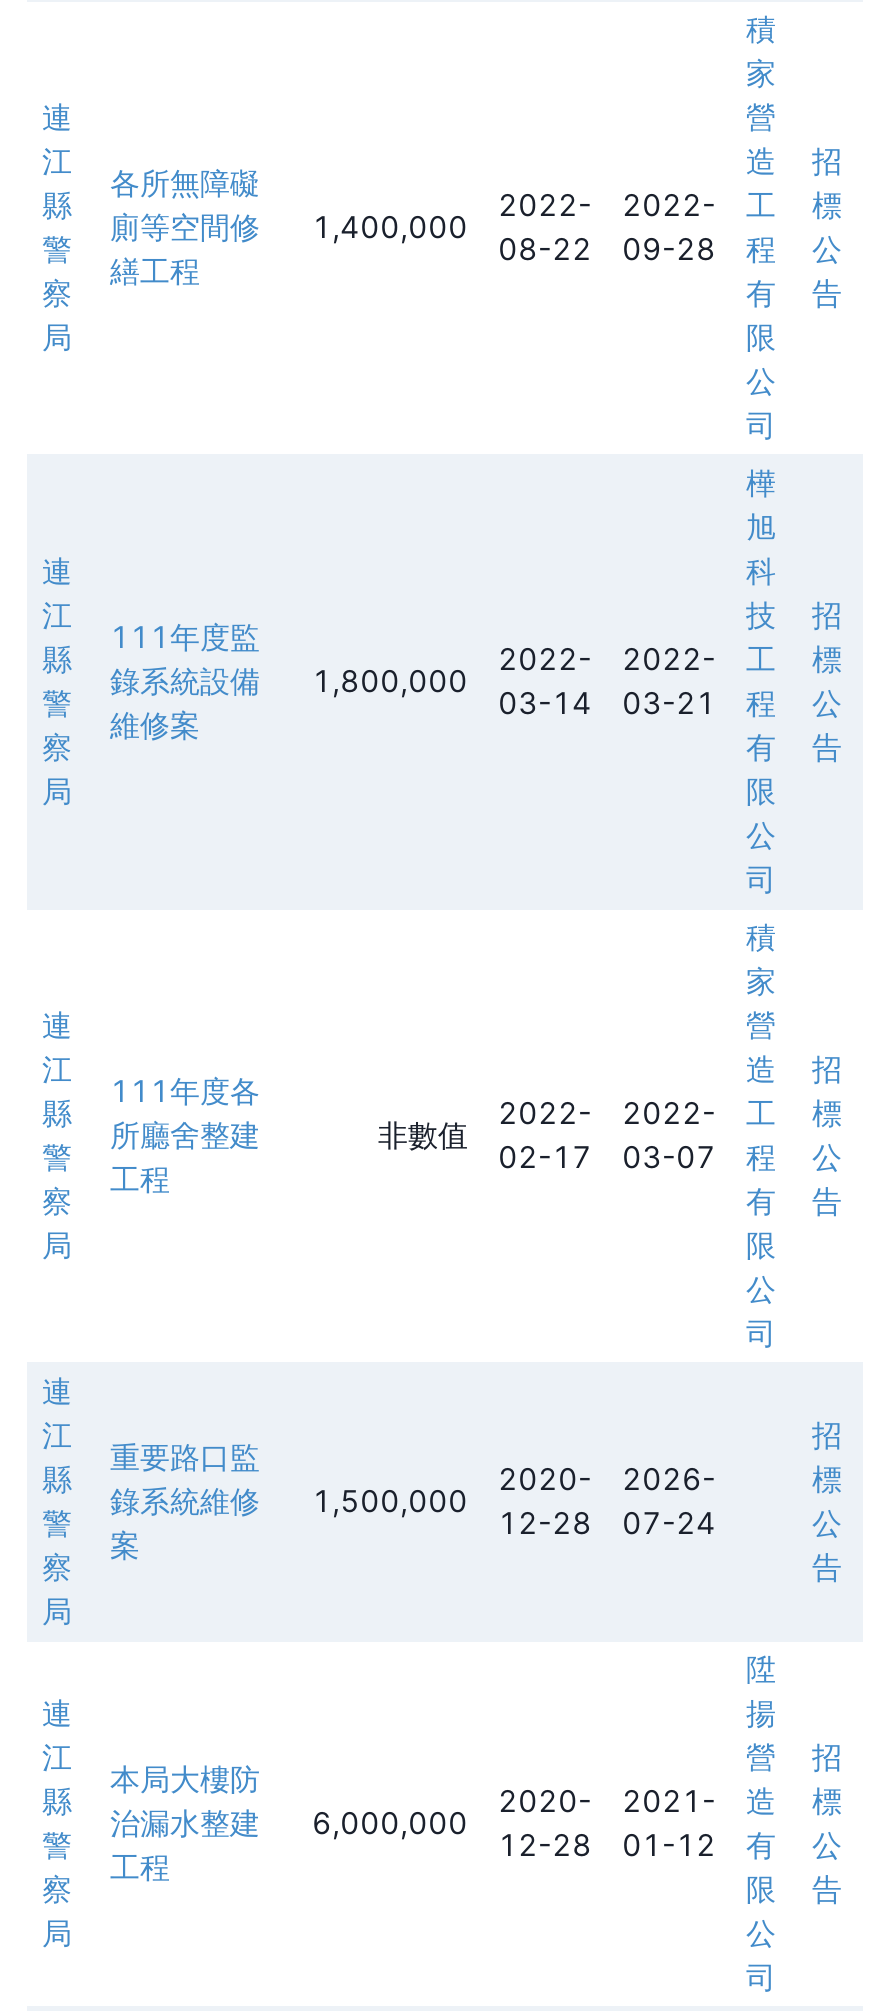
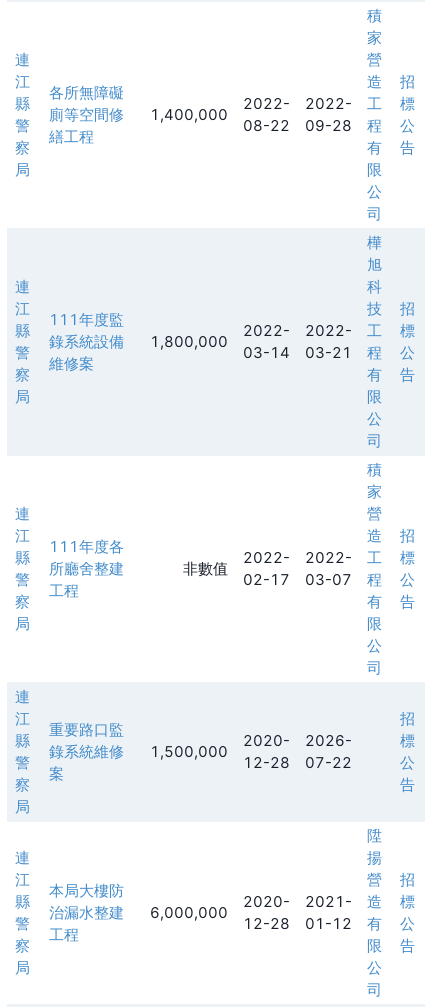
- 12-28 07-24
+ 12-28 07-22
